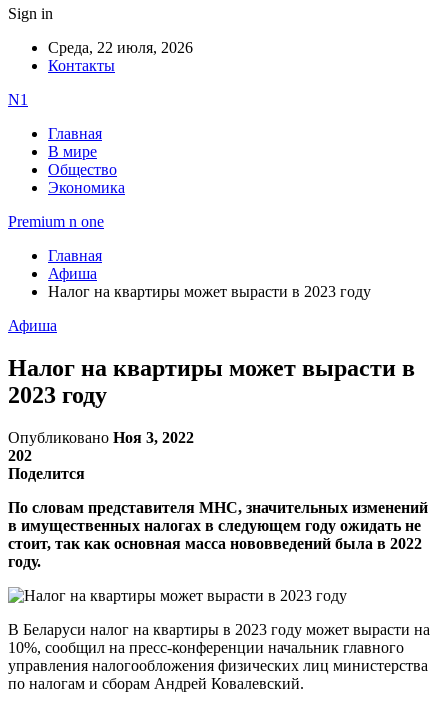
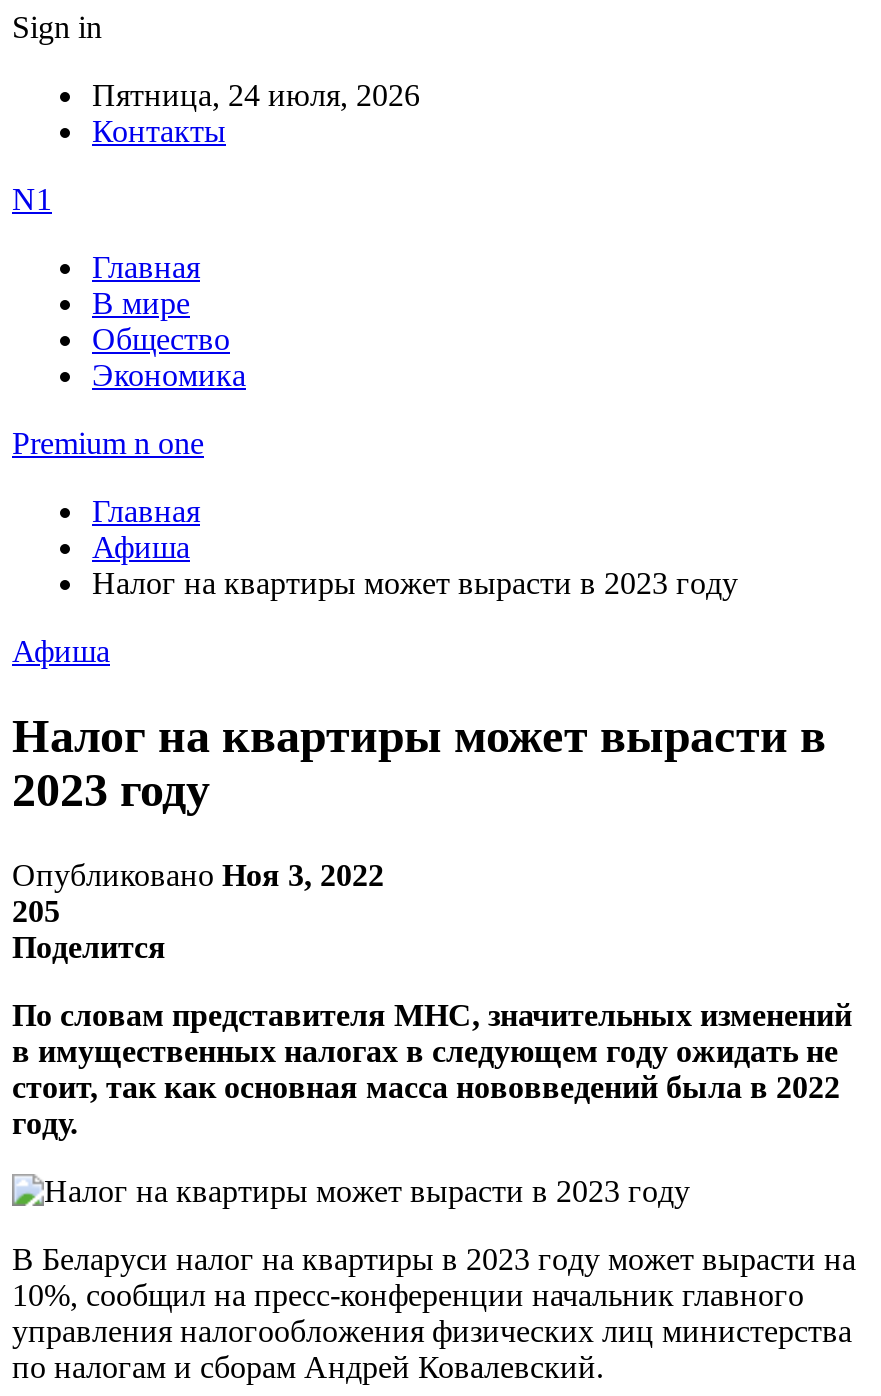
- Среда, 22 июля, 2026
+ Пятница, 24 июля, 2026

- 202
+ 205
